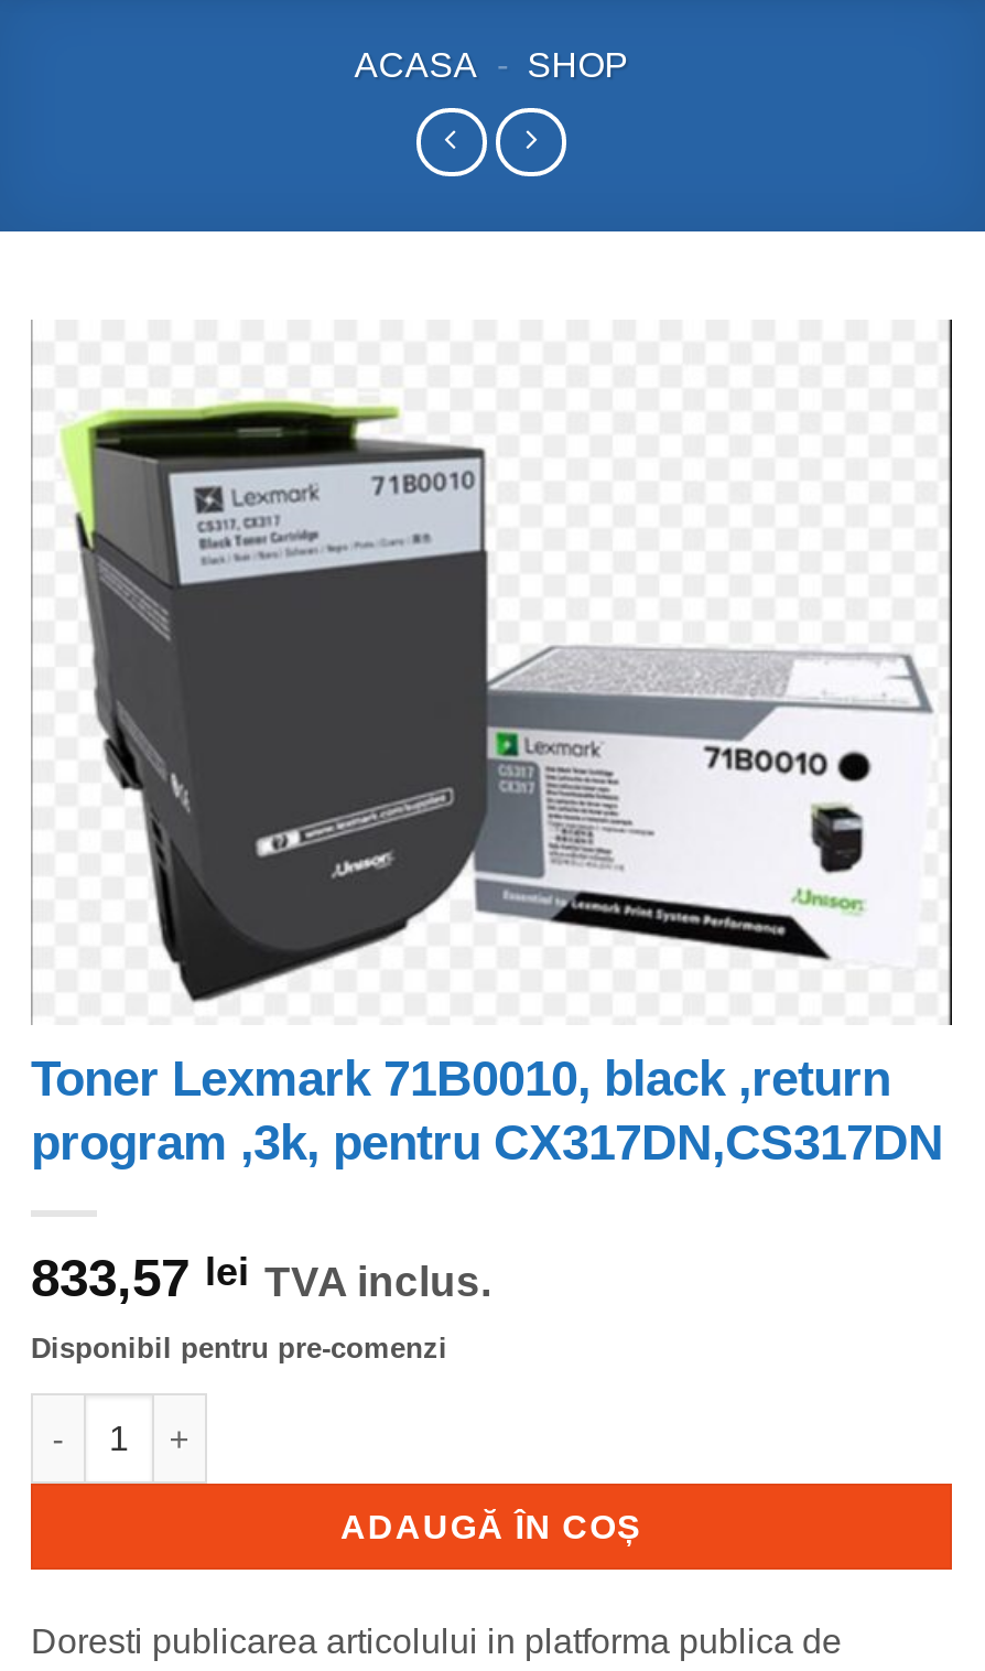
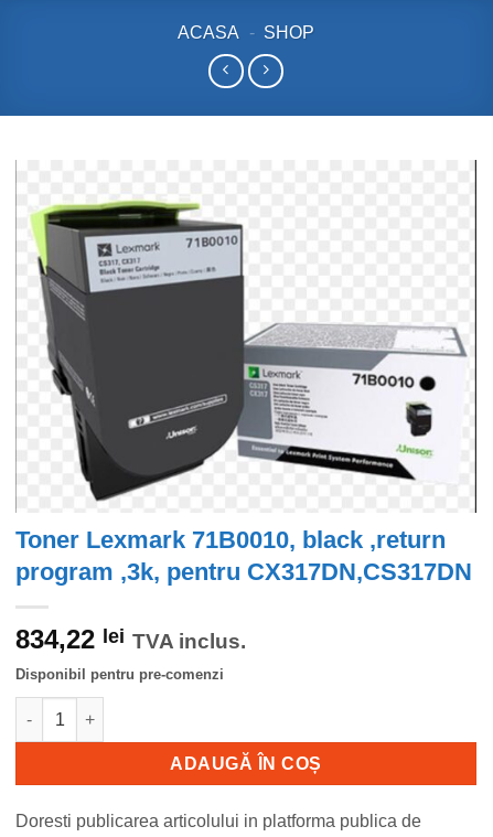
- 833,57 lei TVA inclus.
+ 834,22 lei TVA inclus.
